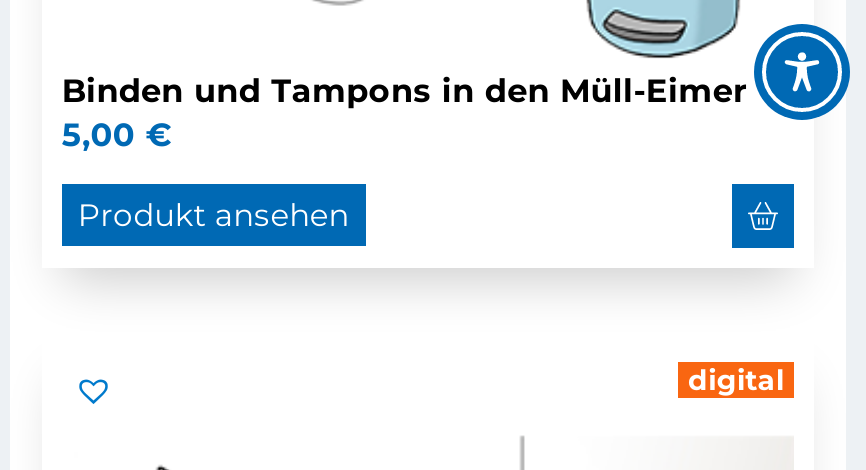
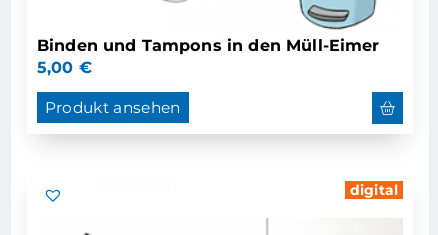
- [image]
